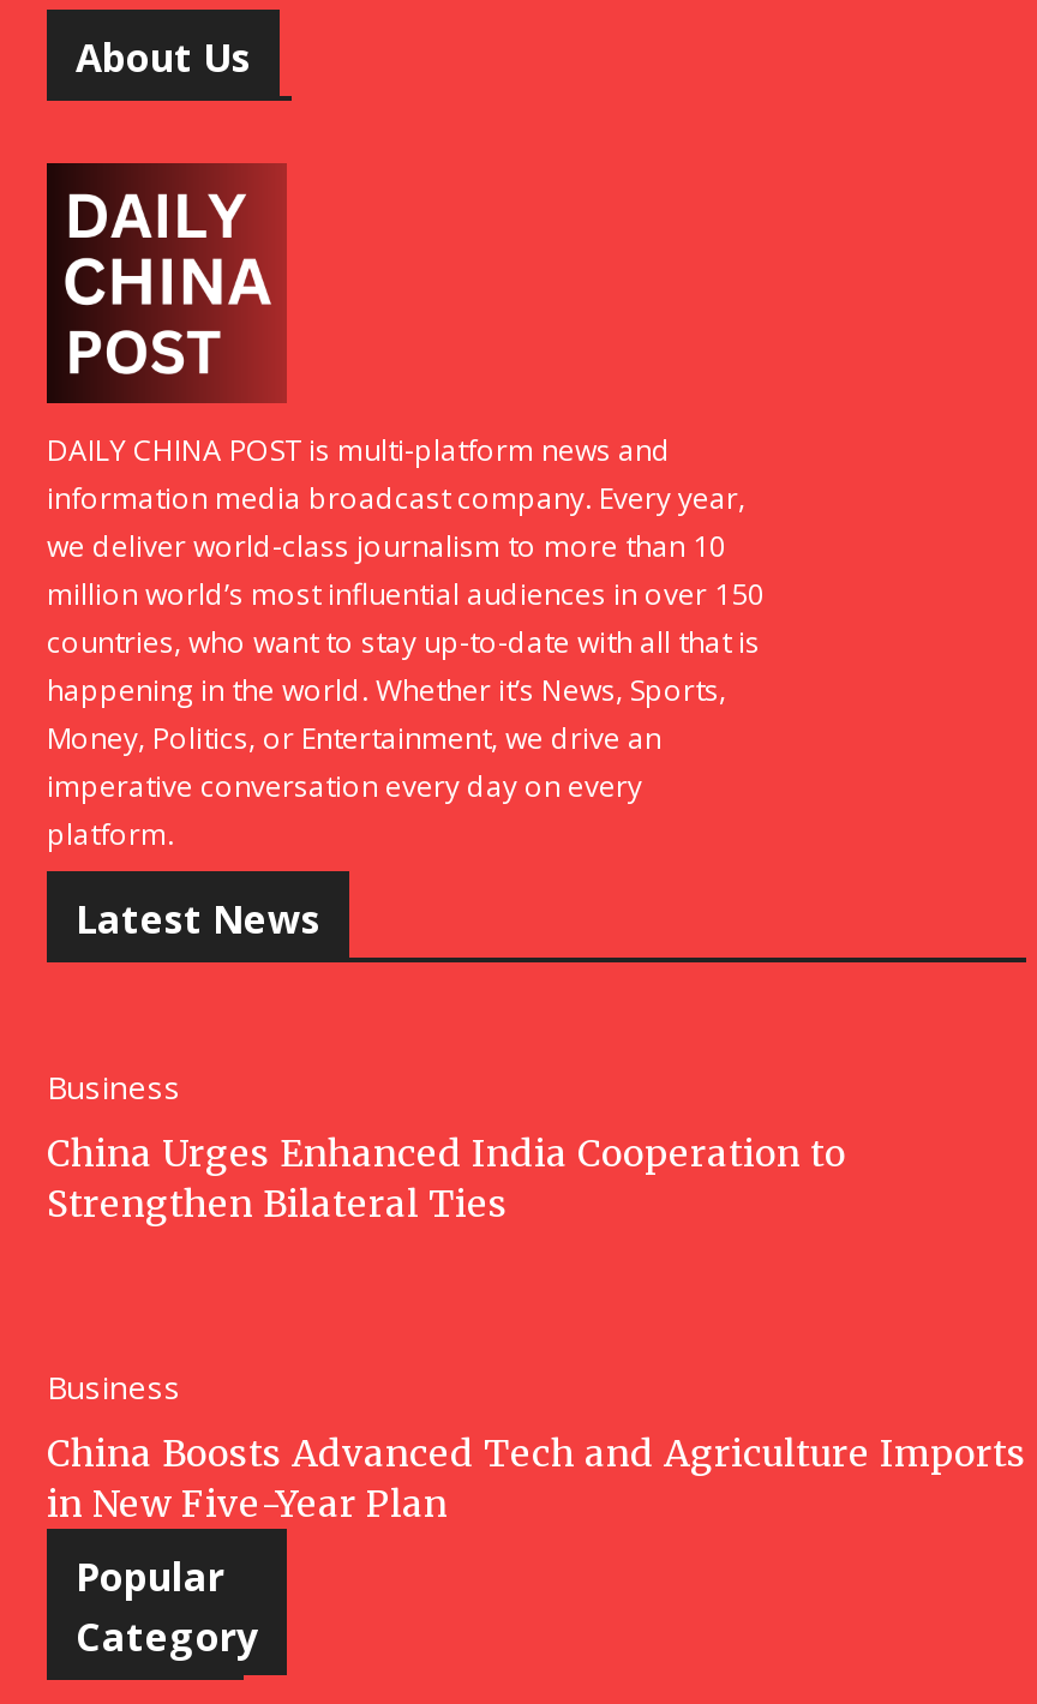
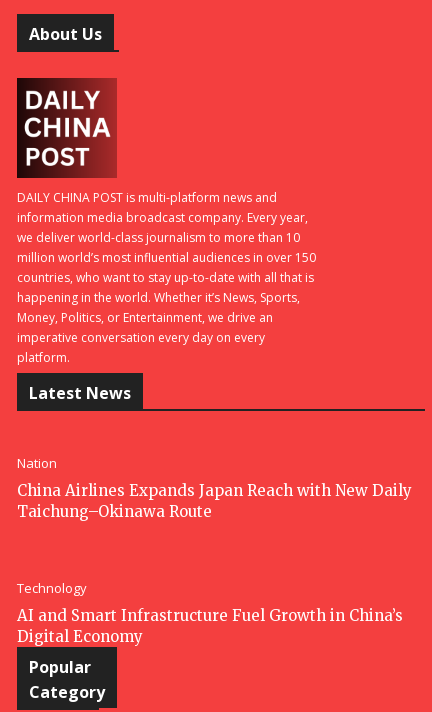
- Business
+ Nation

- China Urges Enhanced India Cooperation to
- Strengthen Bilateral Ties
+ China Airlines Expands Japan Reach with New Daily
+ Taichung–Okinawa Route

- Business
+ Technology

- China Boosts Advanced Tech and Agriculture Imports
- in New Five-Year Plan
+ AI and Smart Infrastructure Fuel Growth in China’s
+ Digital Economy
